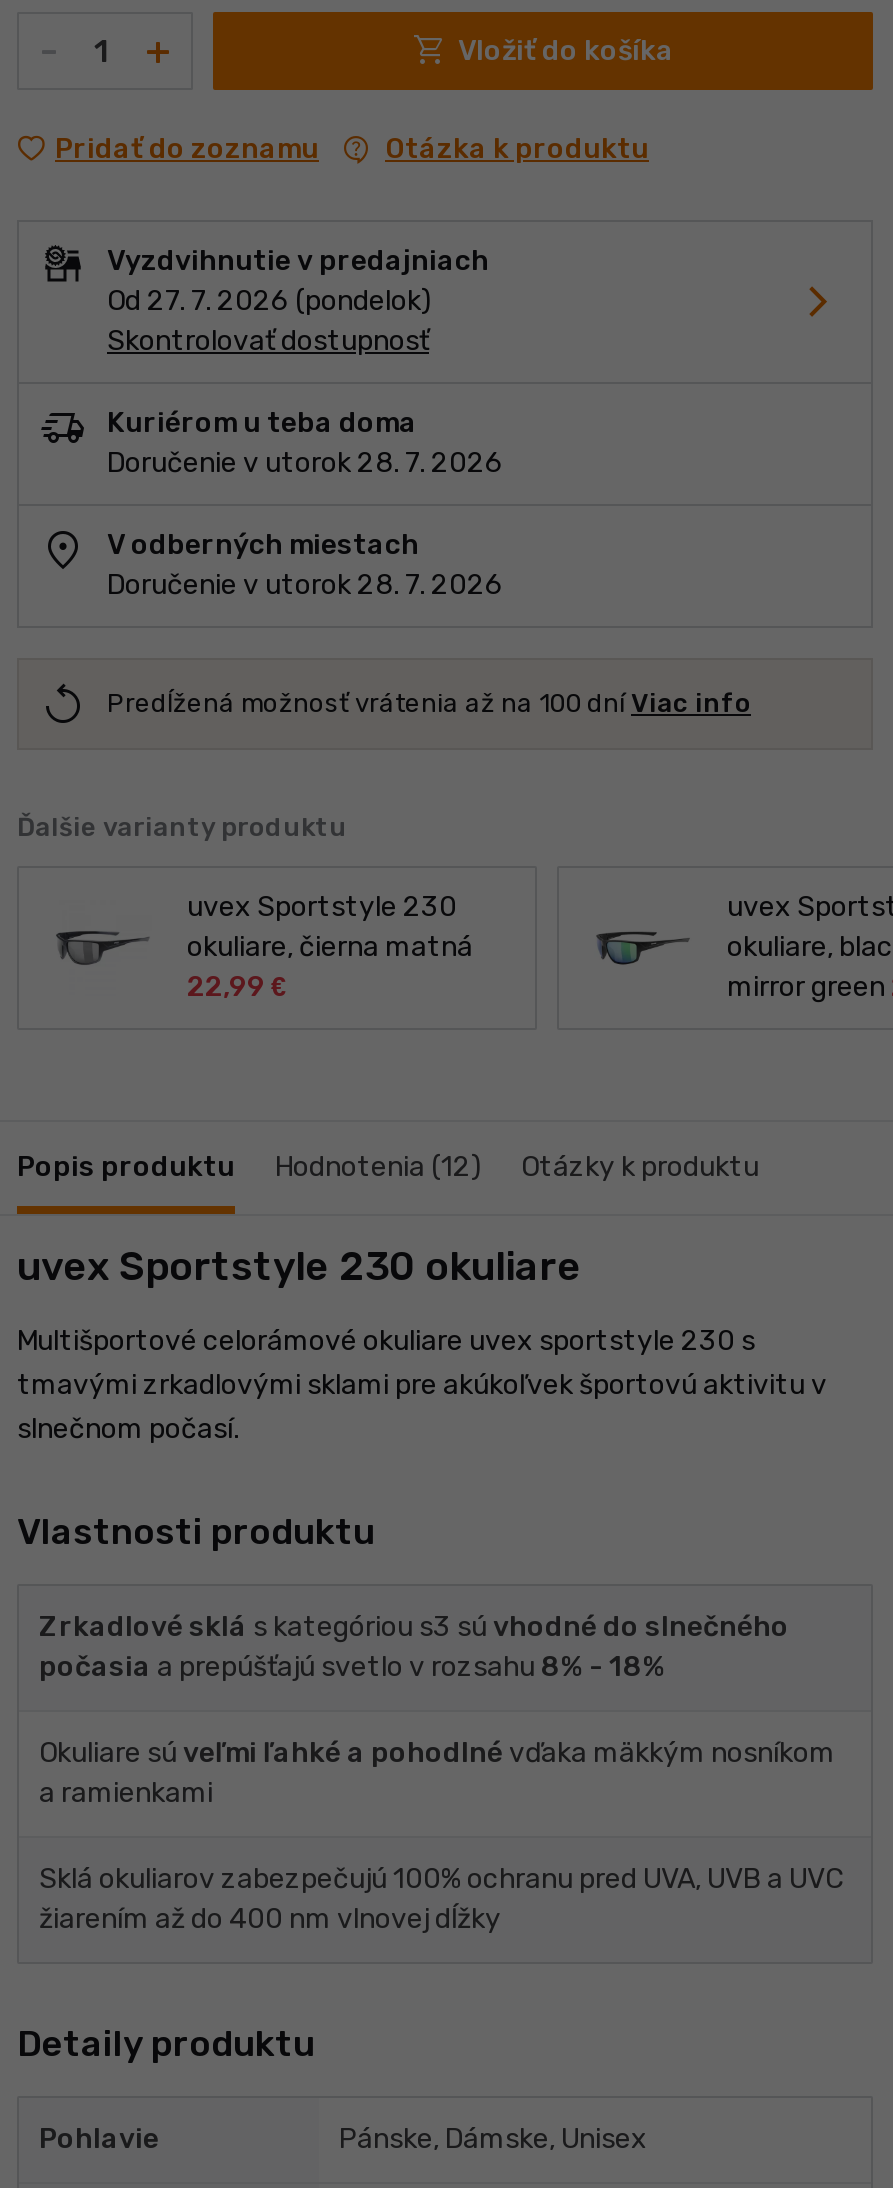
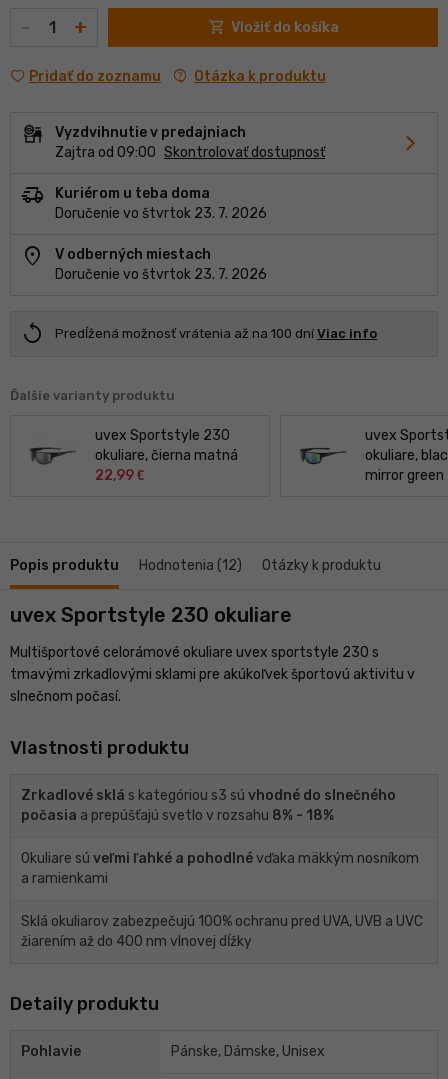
- Od 27. 7. 2026 (pondelok)
- Skontrolovať dostupnosť
+ Zajtra od 09:00 Skontrolovať dostupnosť

- Doručenie v utorok 28. 7. 2026
+ Doručenie vo štvrtok 23. 7. 2026

- Doručenie v utorok 28. 7. 2026
+ Doručenie vo štvrtok 23. 7. 2026
